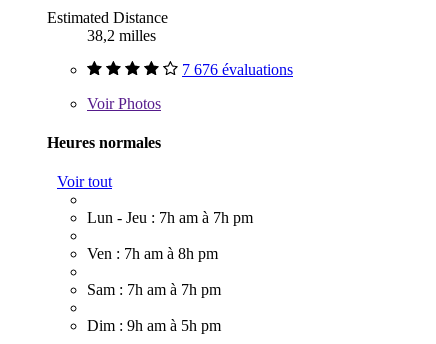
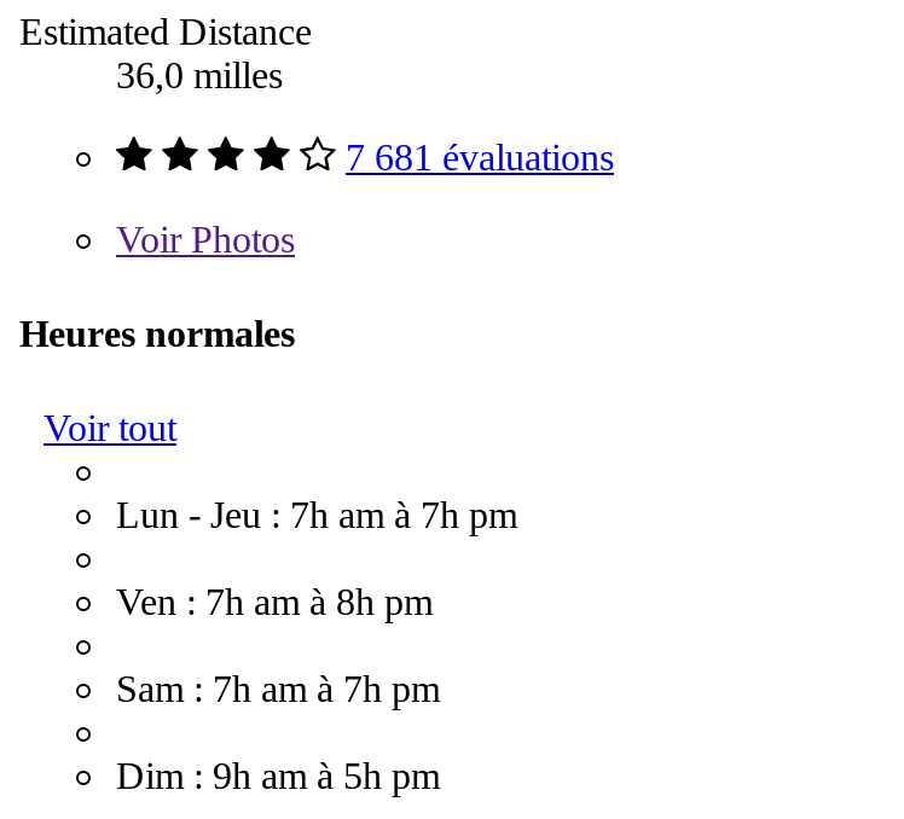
- 38,2 milles
+ 36,0 milles

- 7 676 évaluations
+ 7 681 évaluations
